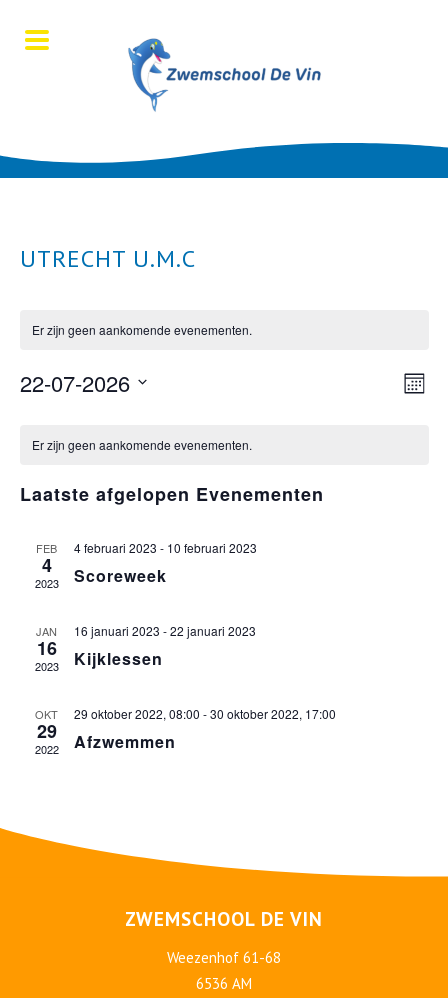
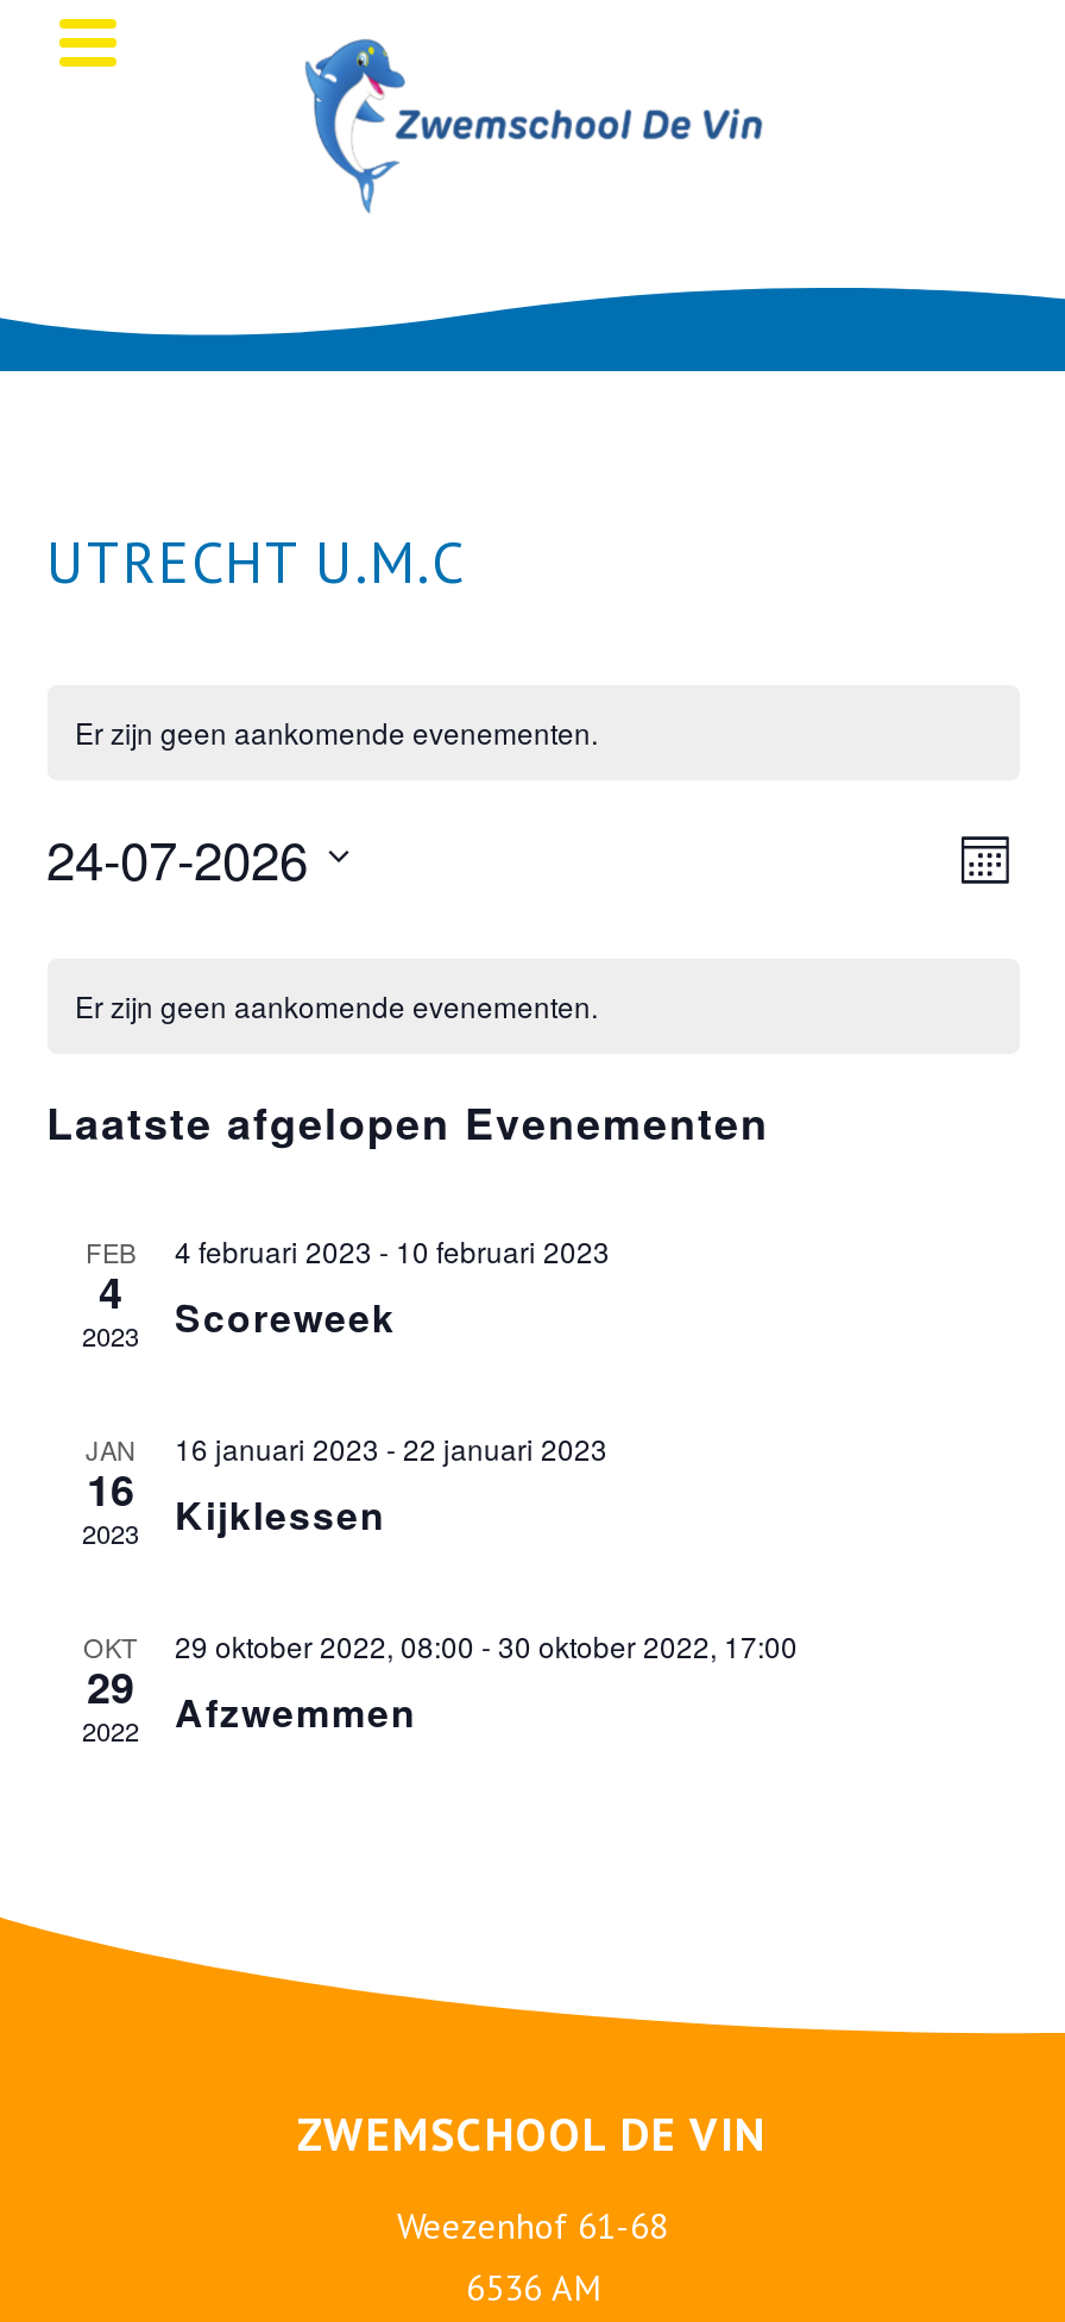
- 22-07-2026
+ 24-07-2026
